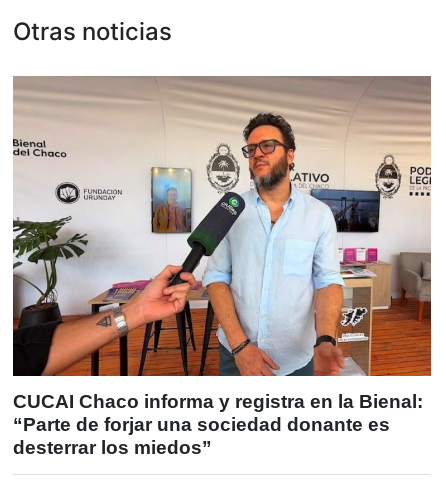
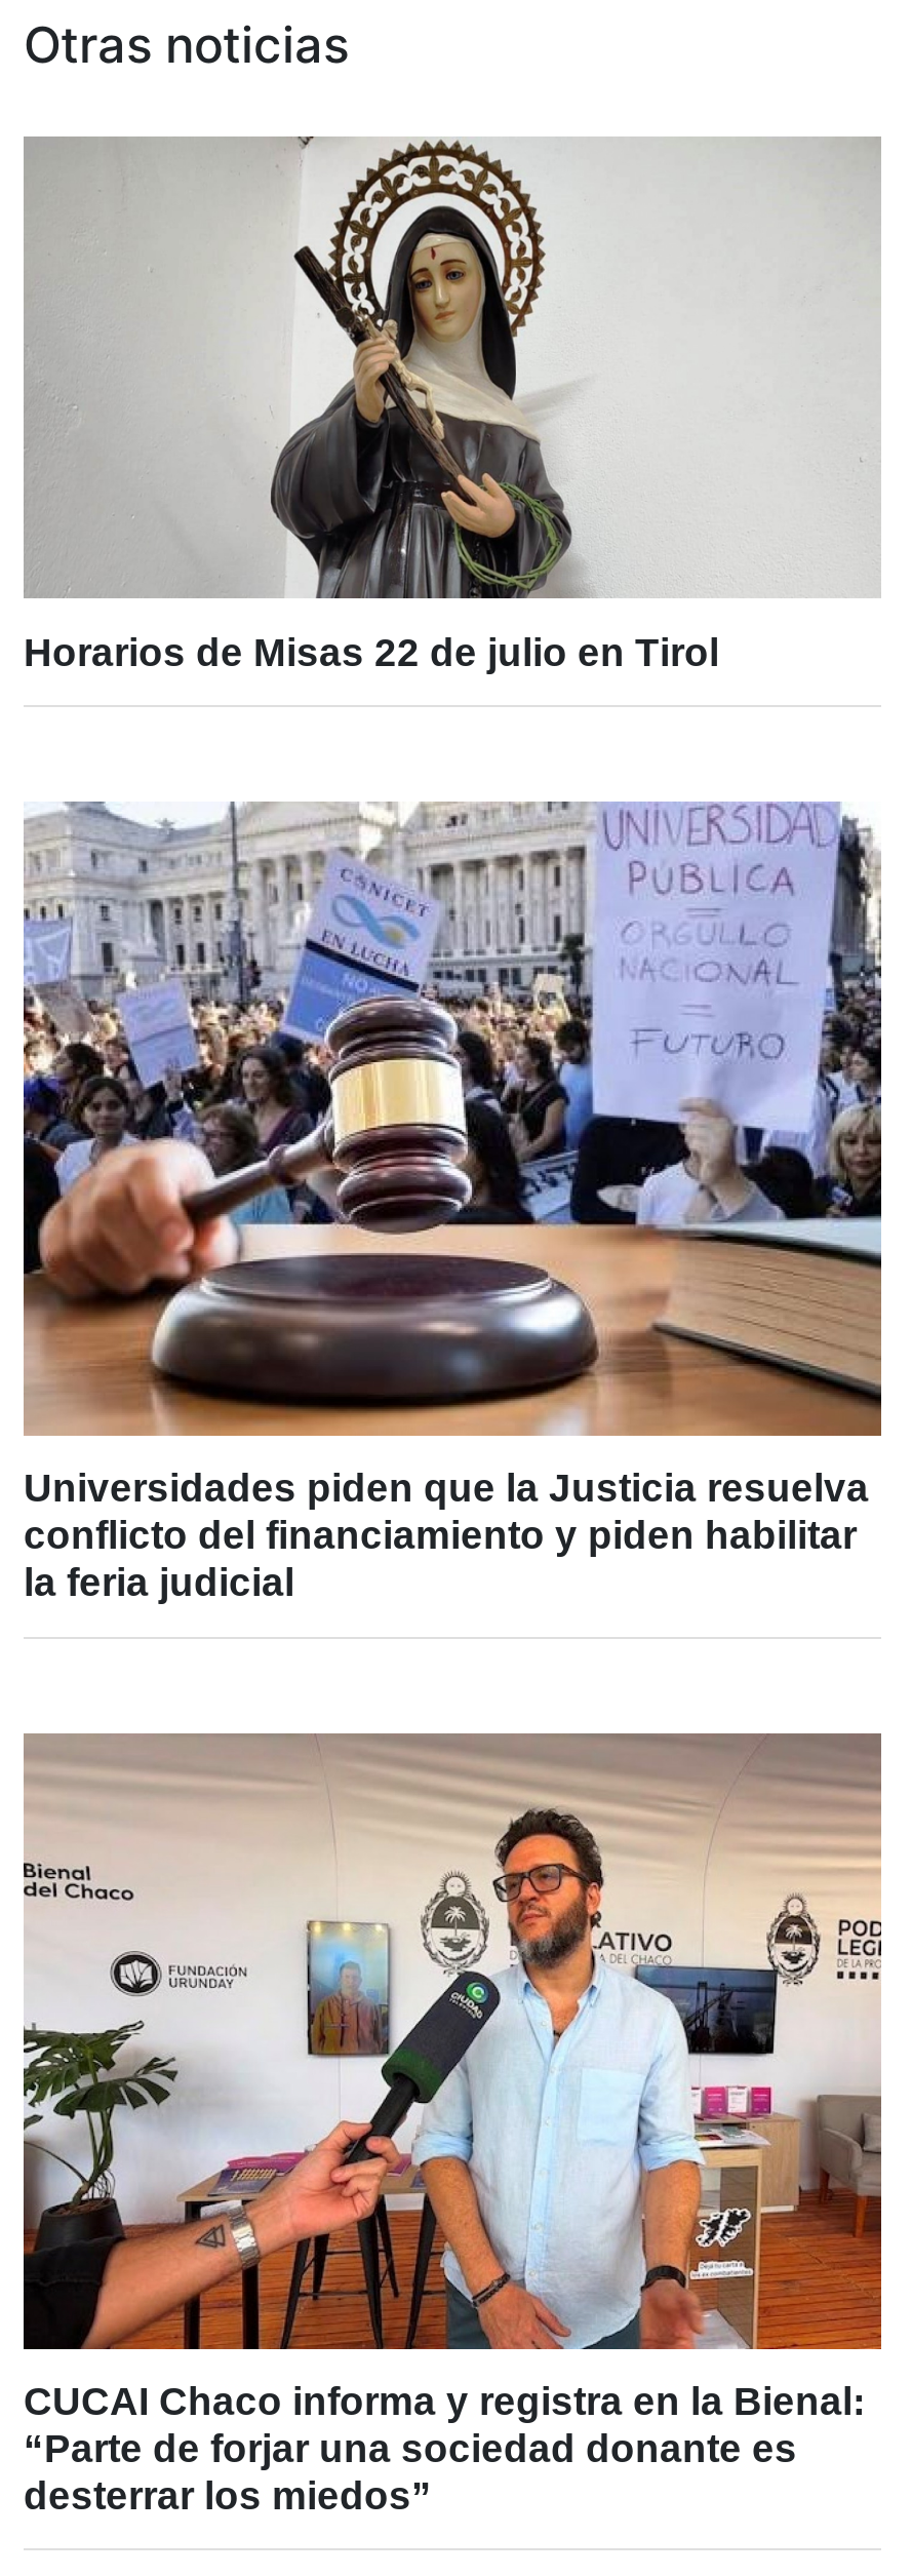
+ [image]
+ Universidades piden que la Justicia resuelva
+ conflicto del financiamiento y piden habilitar
+ la feria judicial

+ [image]
+ Horarios de Misas 22 de julio en Tirol
